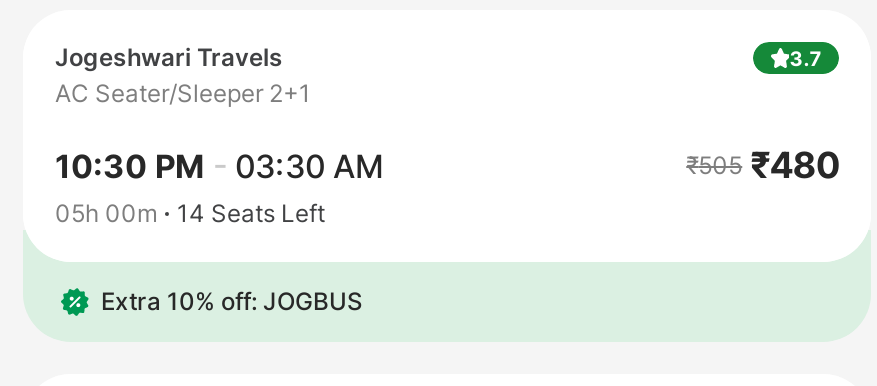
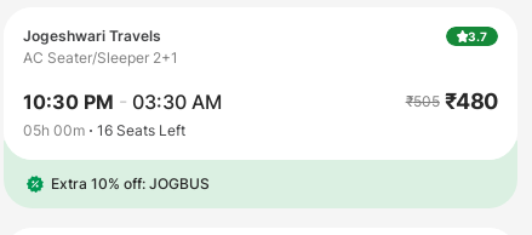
- 05h 00m 14 Seats Left
+ 05h 00m 16 Seats Left
